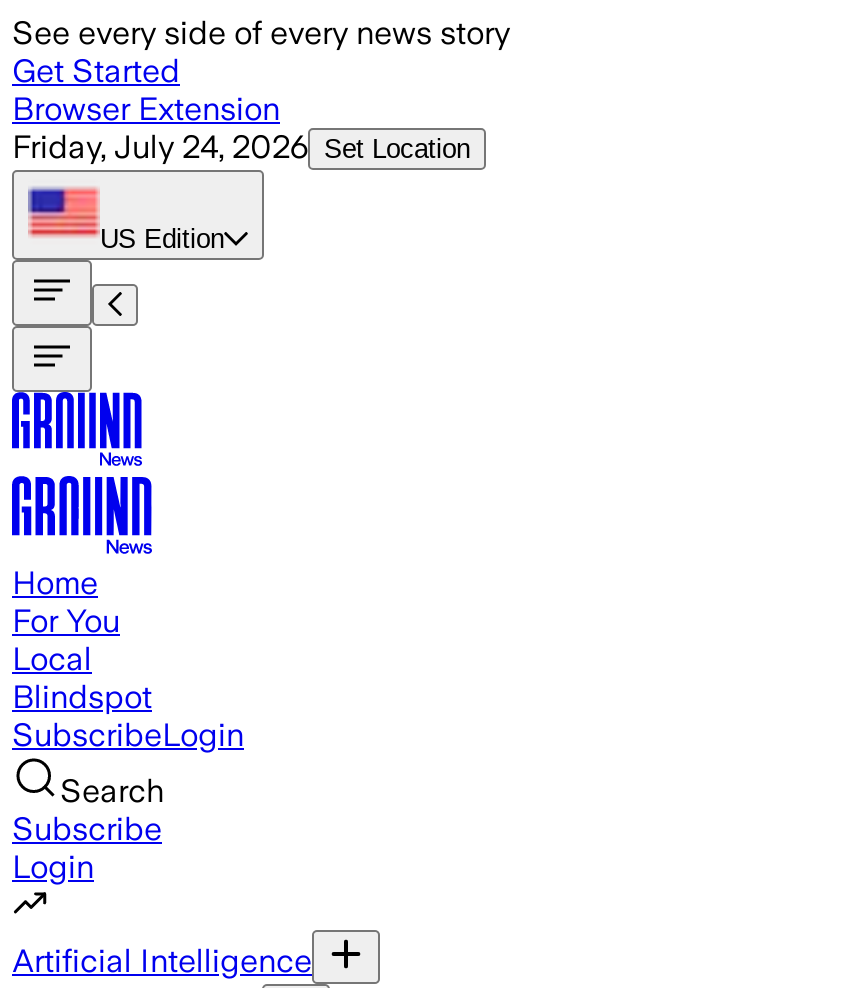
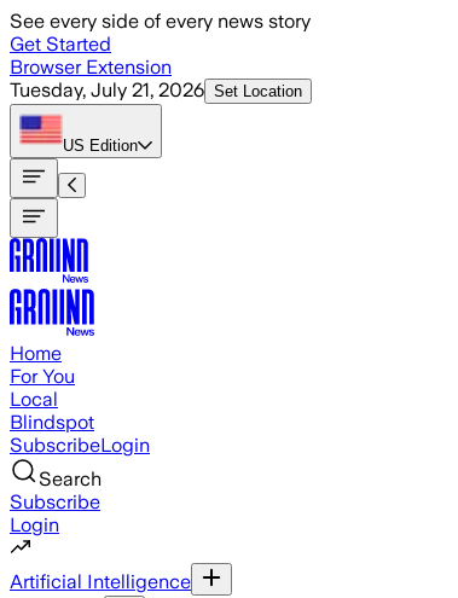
- Friday, July 24, 2026 Set Location
+ Tuesday, July 21, 2026 Set Location
